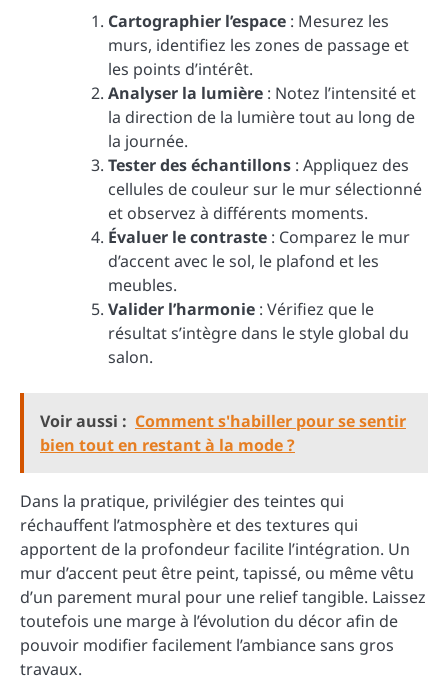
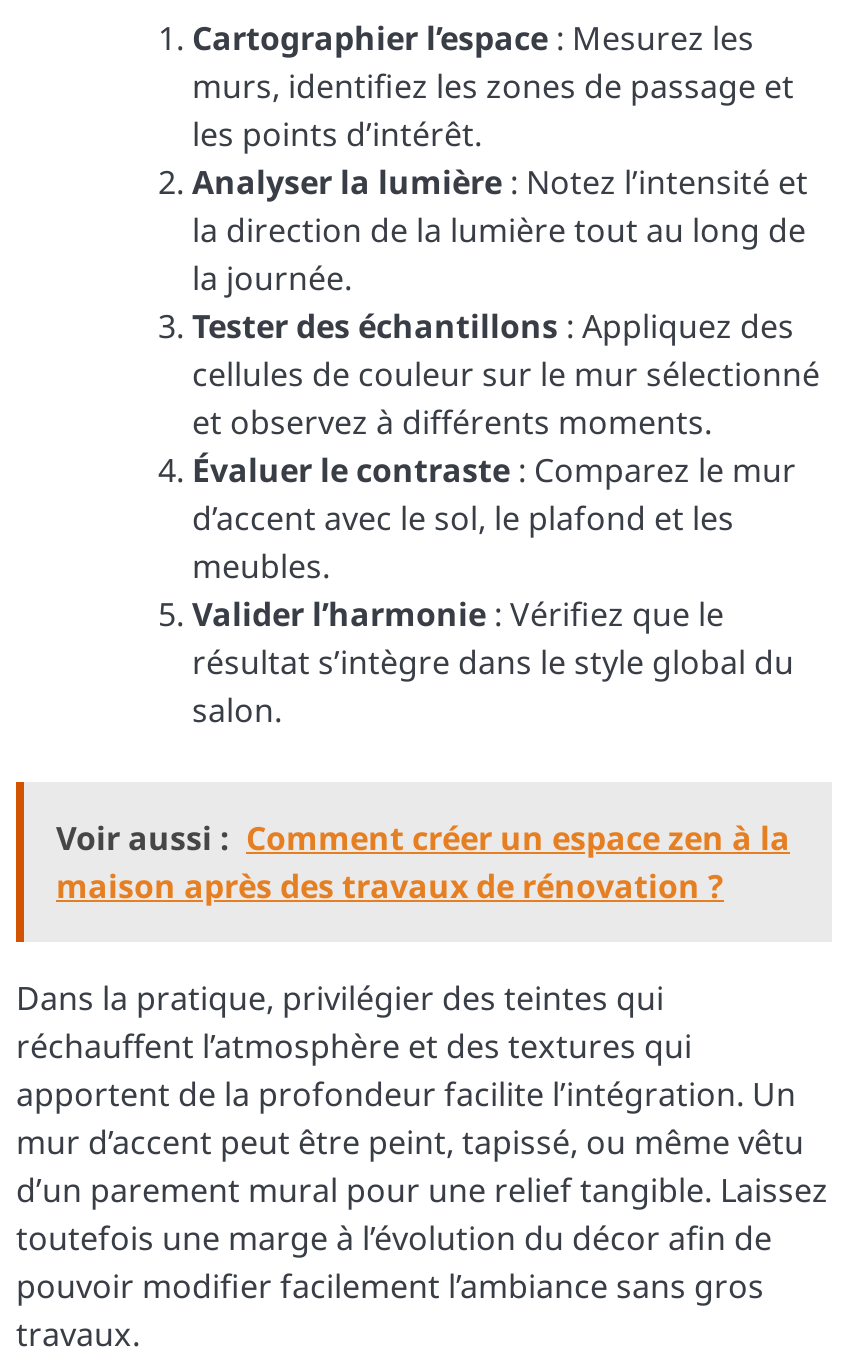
- Voir aussi : Comment s'habiller pour se sentir
- bien tout en restant à la mode ?
+ Voir aussi : Comment créer un espace zen à la
+ maison après des travaux de rénovation ?
